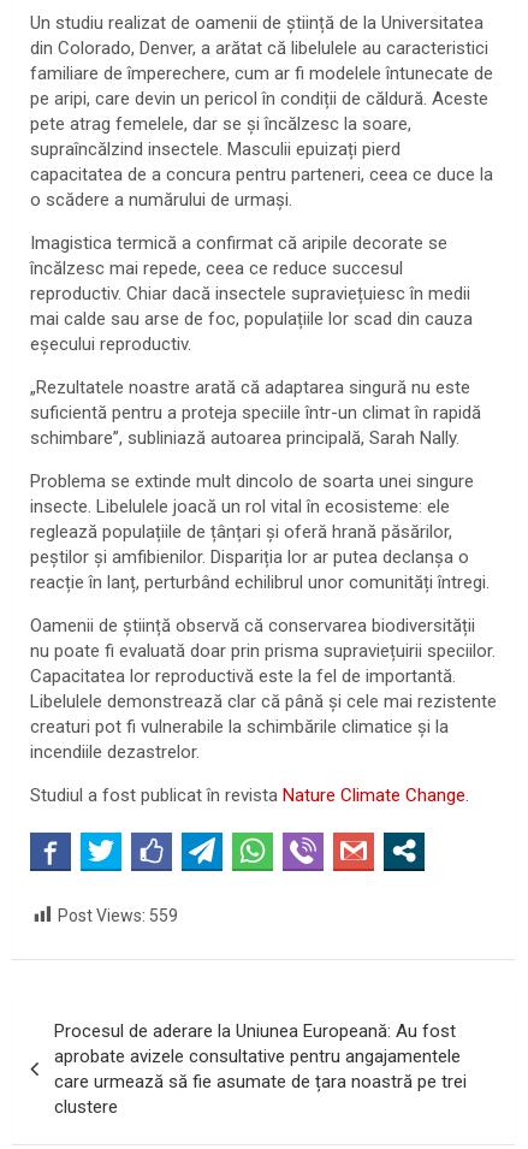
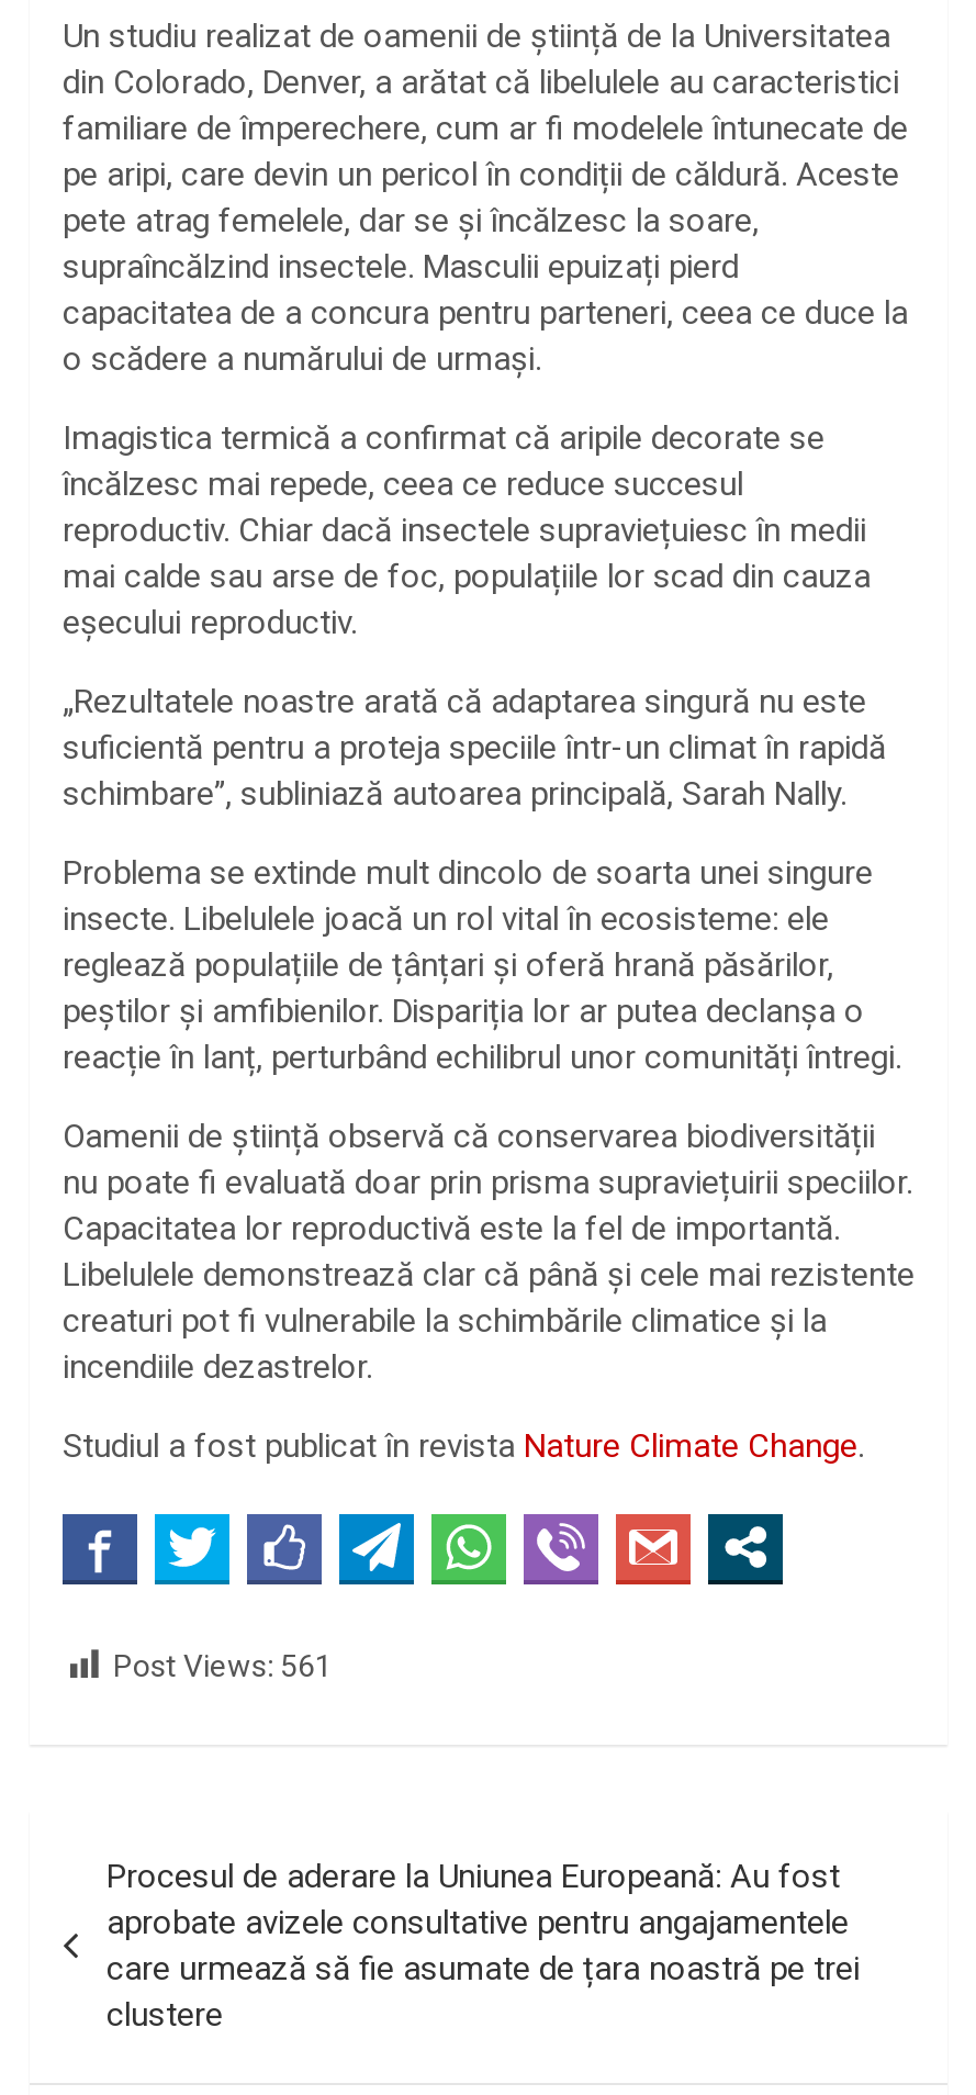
- Post Views: 559
+ Post Views: 561
